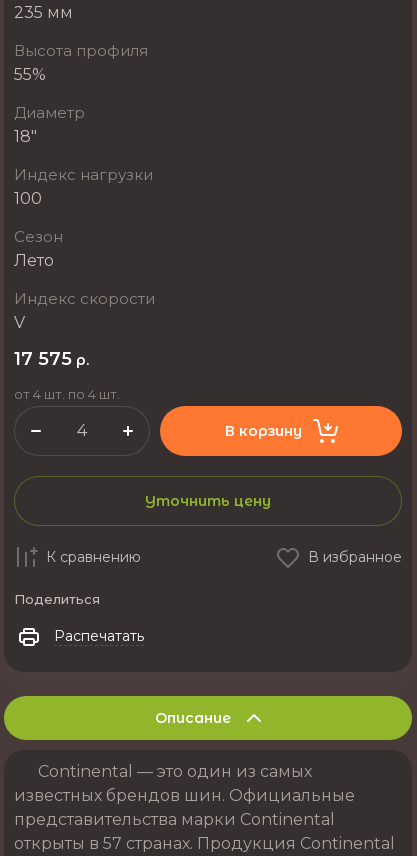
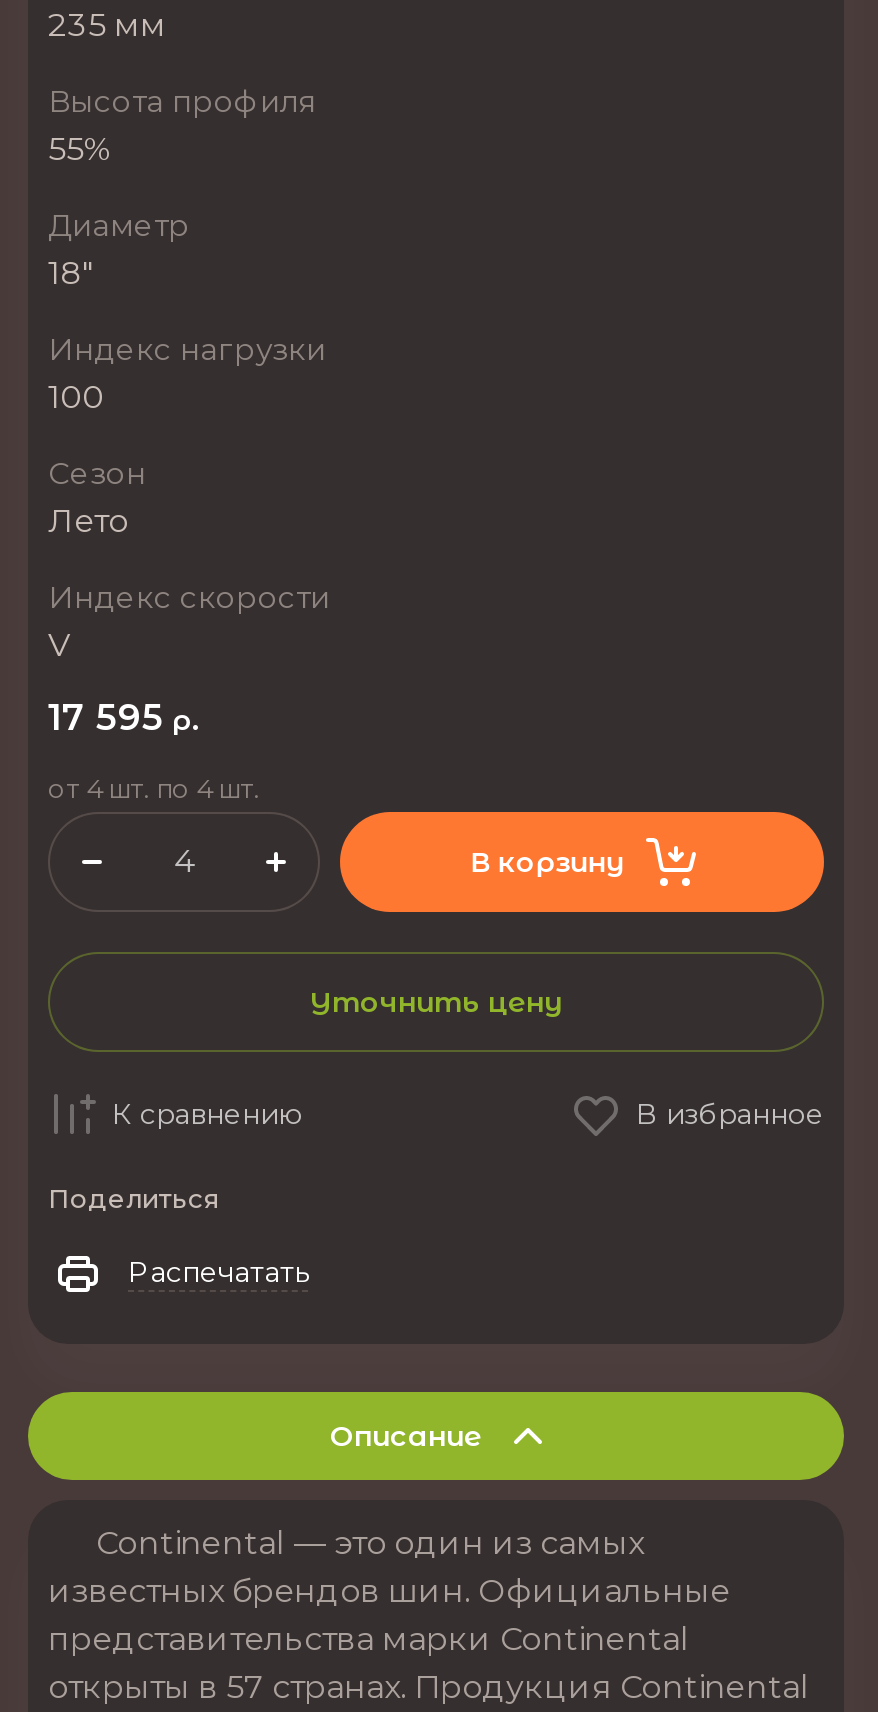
- 17 575 р.
+ 17 595 р.
